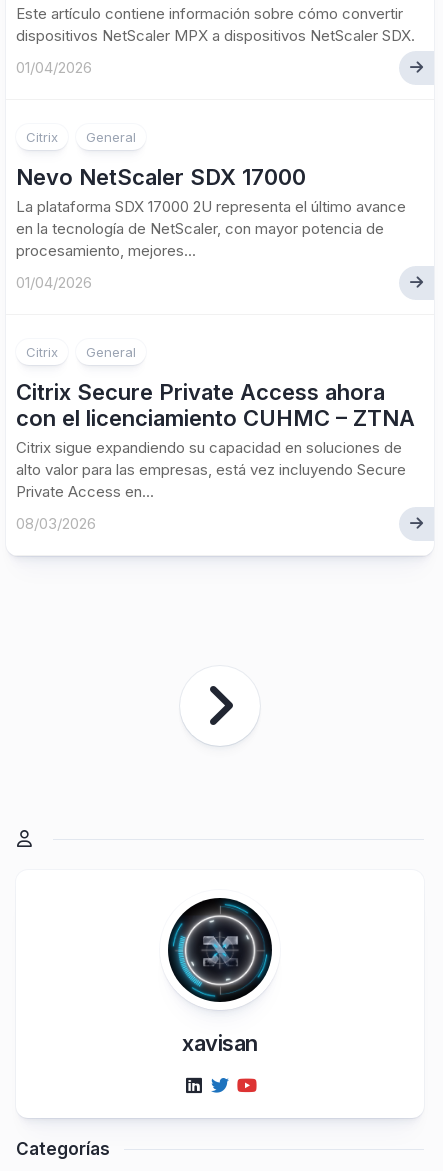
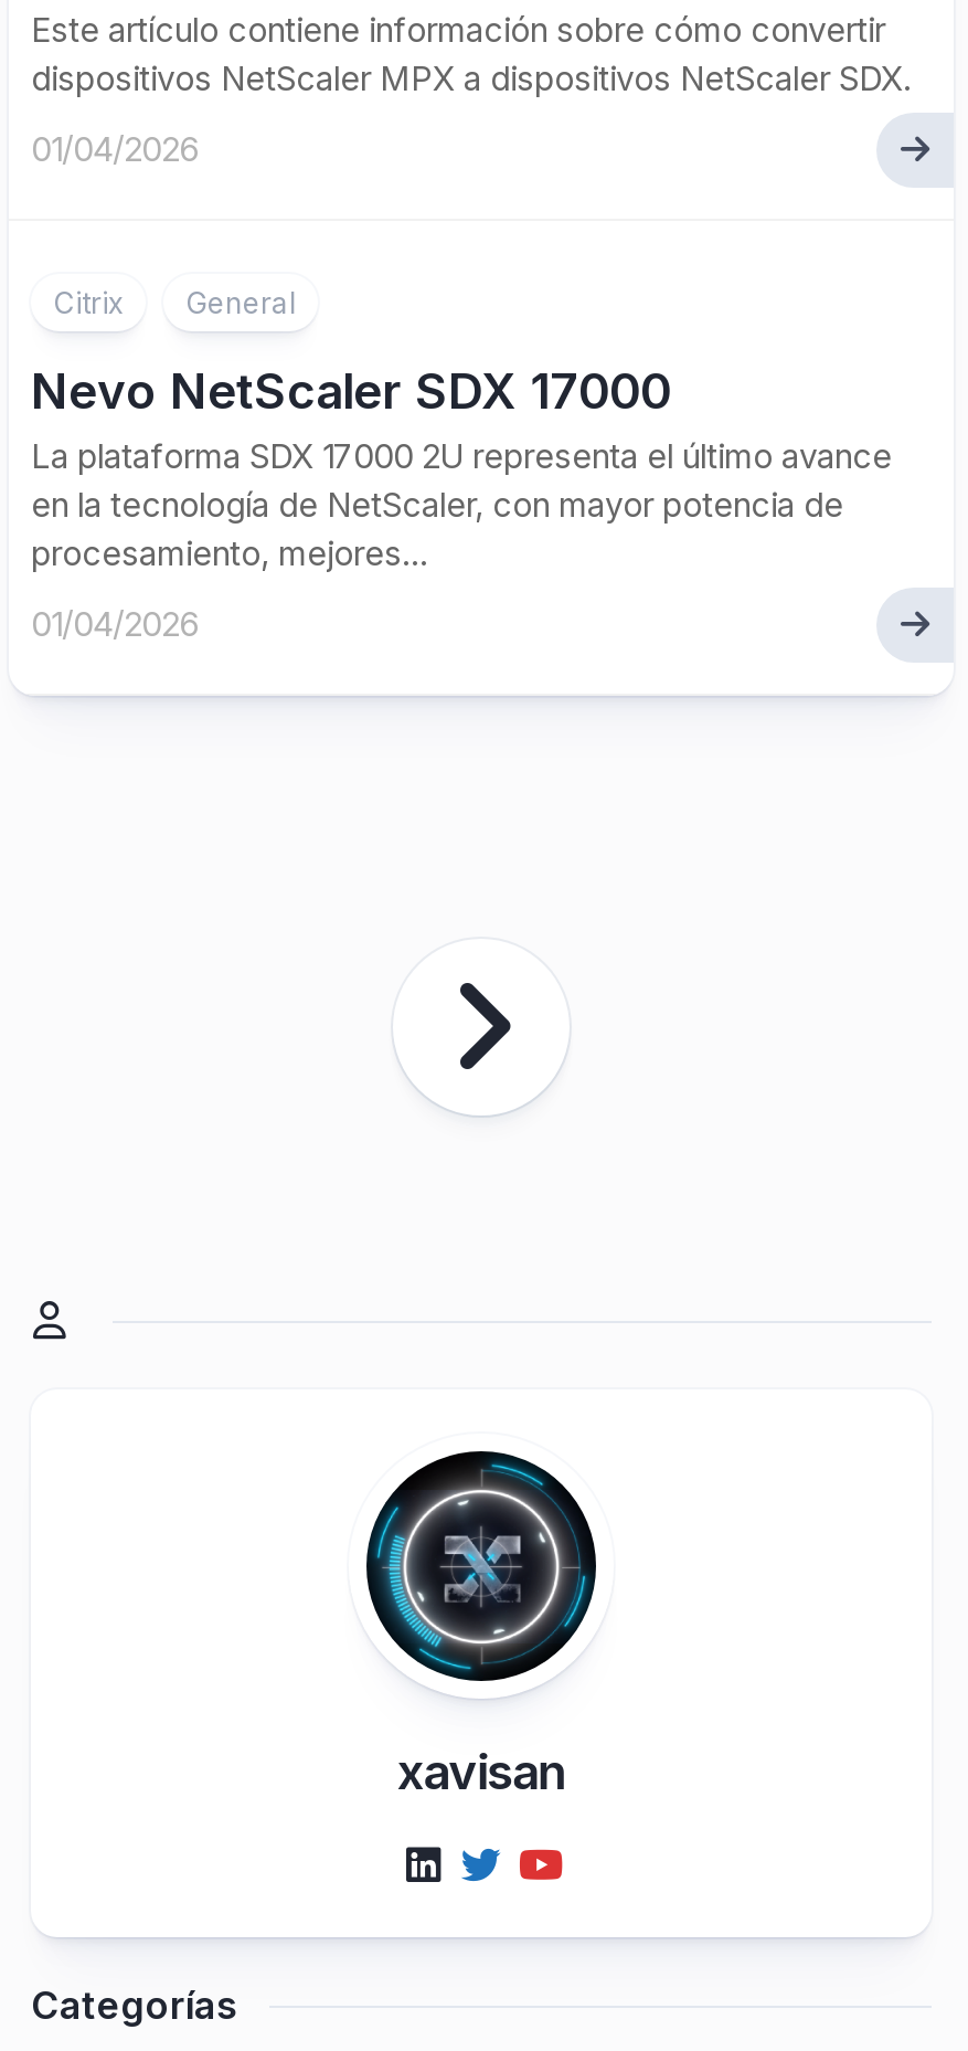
- Citrix
- General
- Citrix Secure Private Access ahora
- con el licenciamiento CUHMC – ZTNA
- Citrix sigue expandiendo su capacidad en soluciones de
- alto valor para las empresas, está vez incluyendo Secure
- Private Access en...
- 08/03/2026
